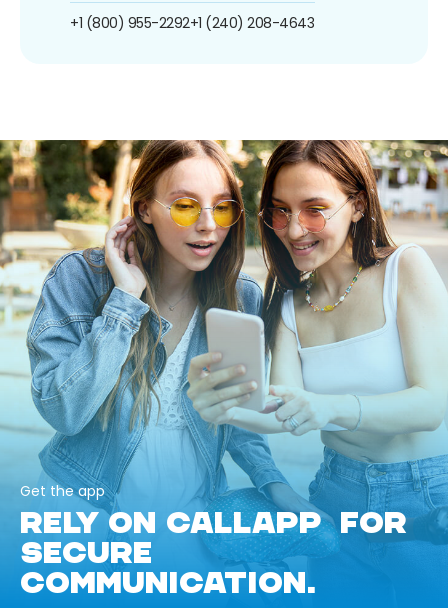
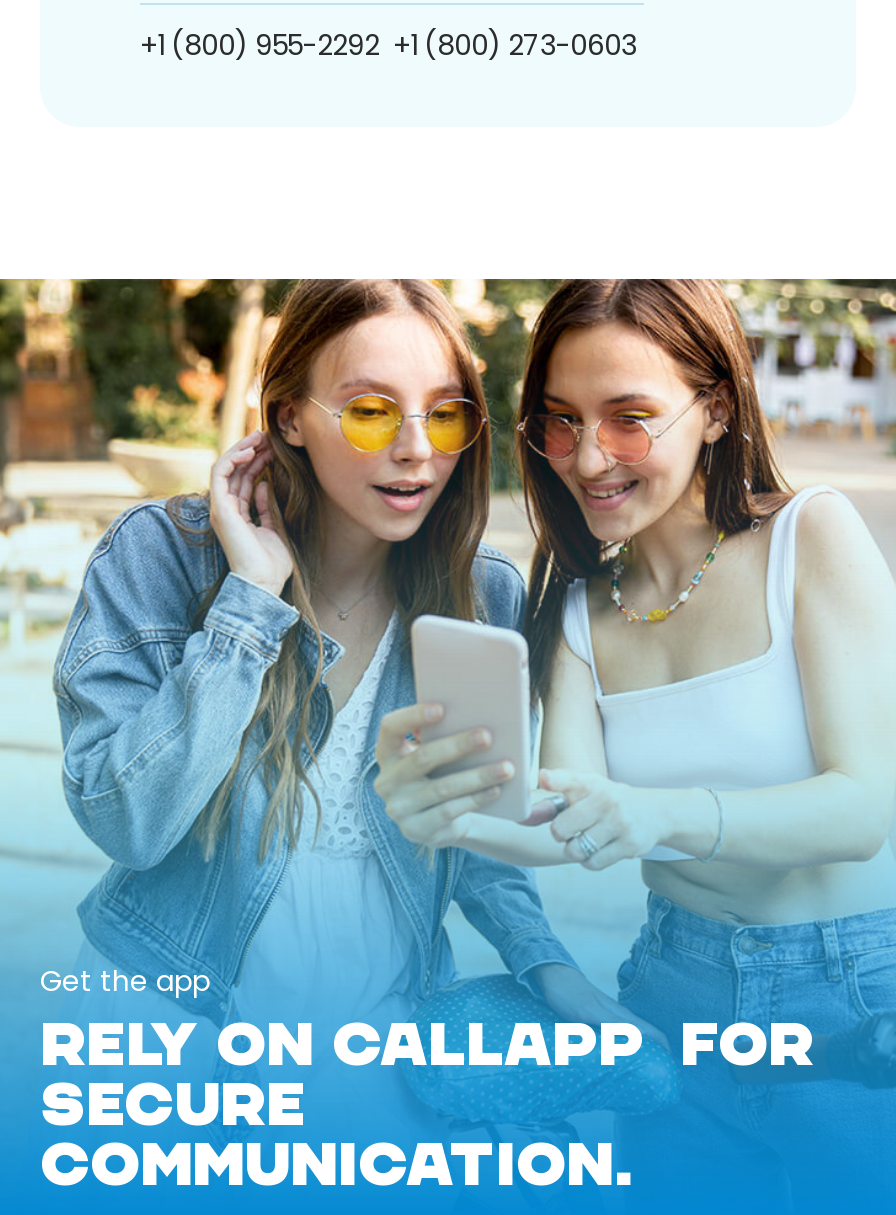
- +1 (800) 955-2292 +1 (240) 208-4643
+ +1 (800) 955-2292 +1 (800) 273-0603
